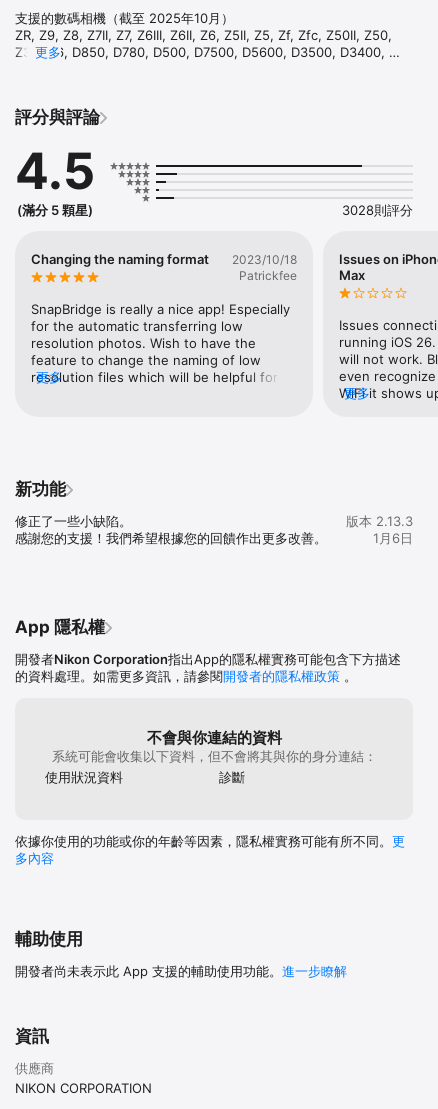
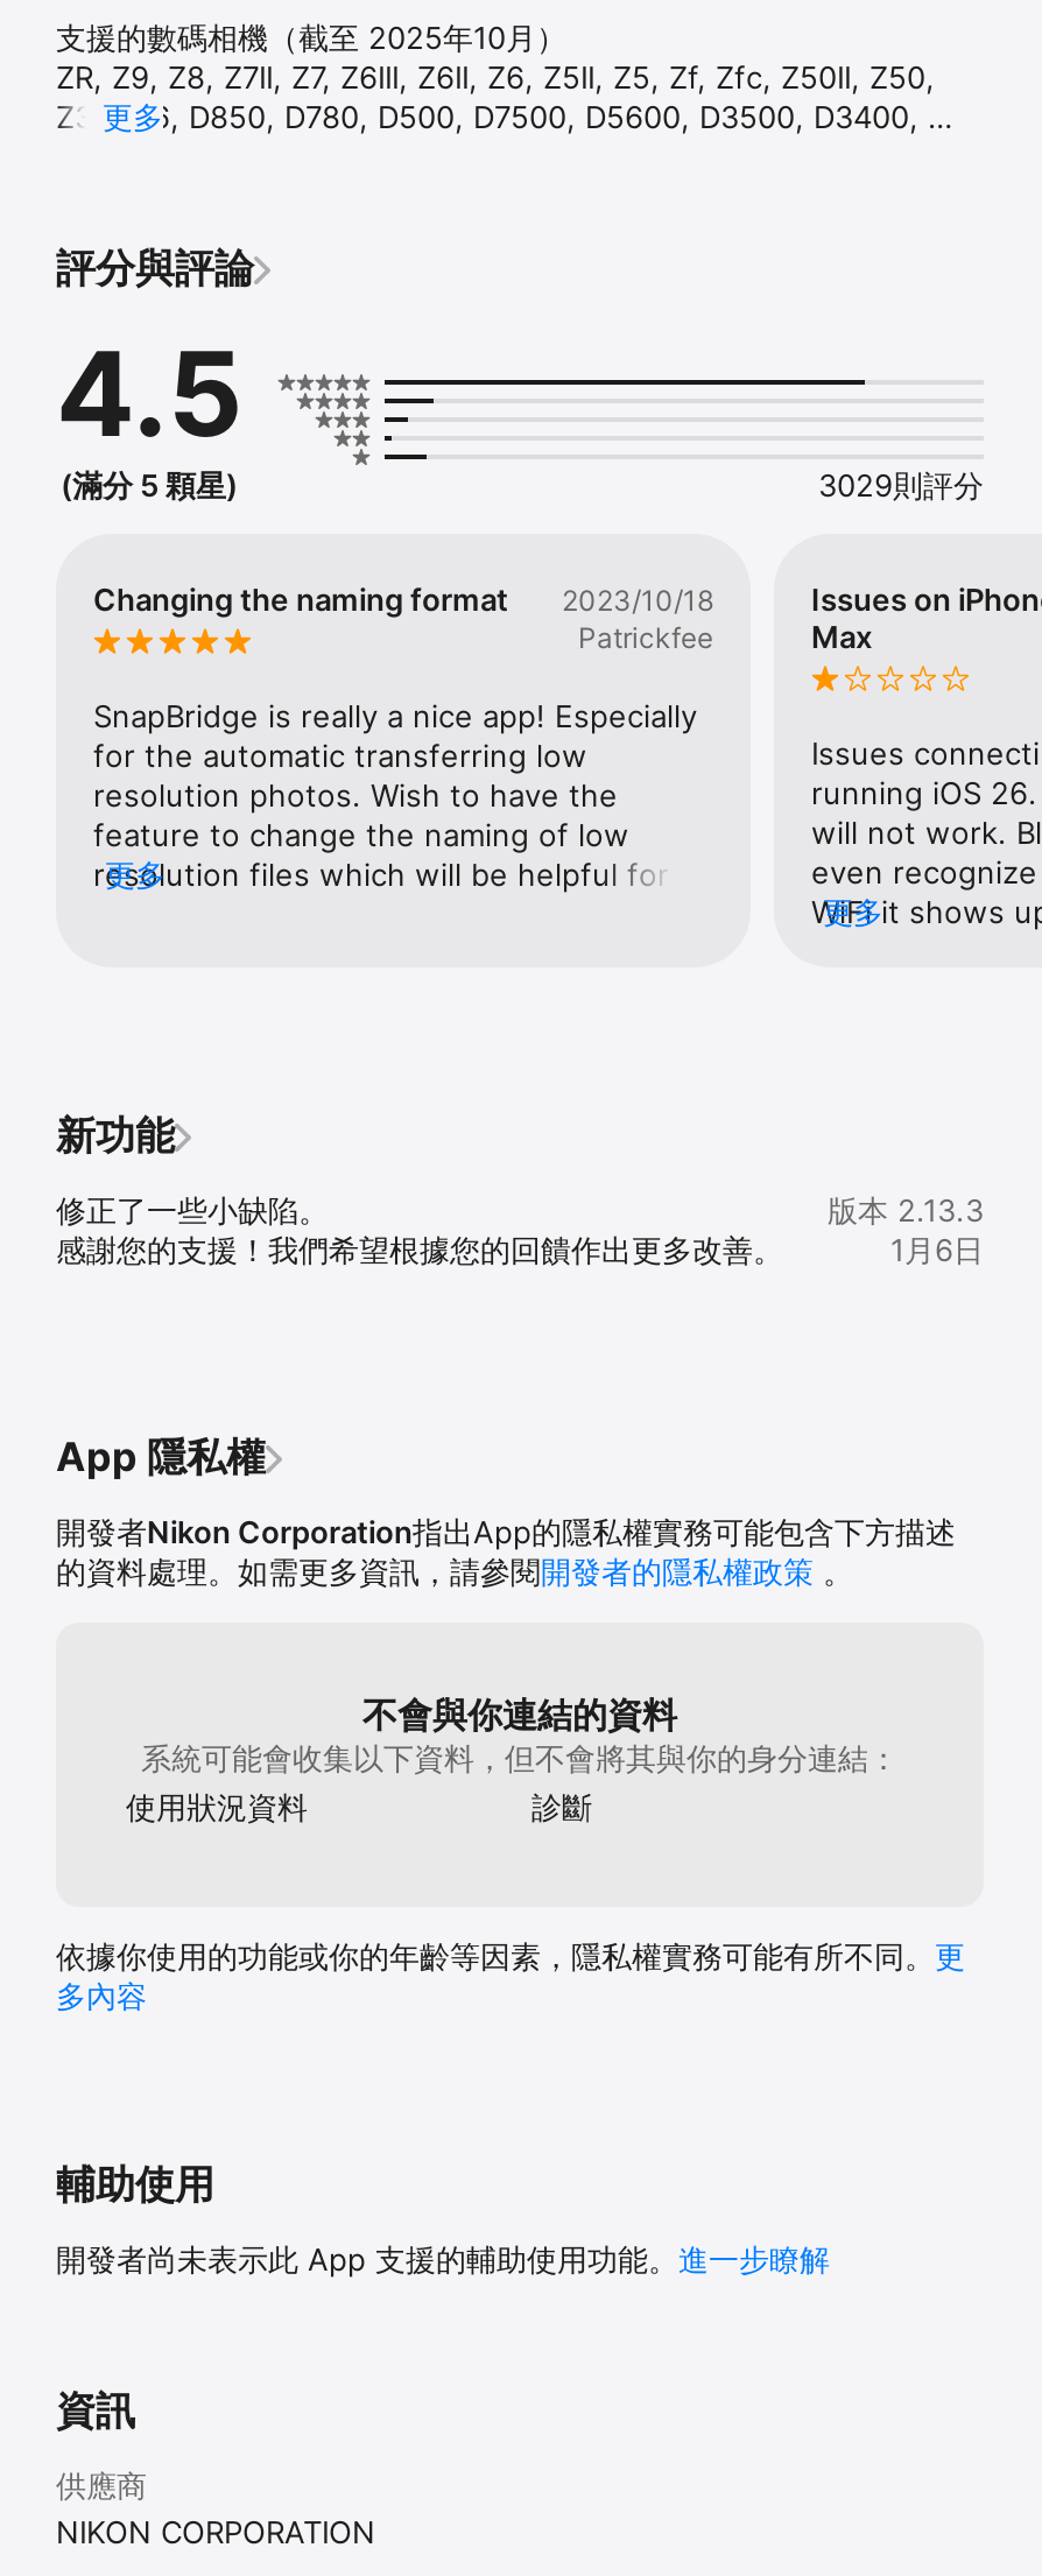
- 3028則評分
+ 3029則評分
